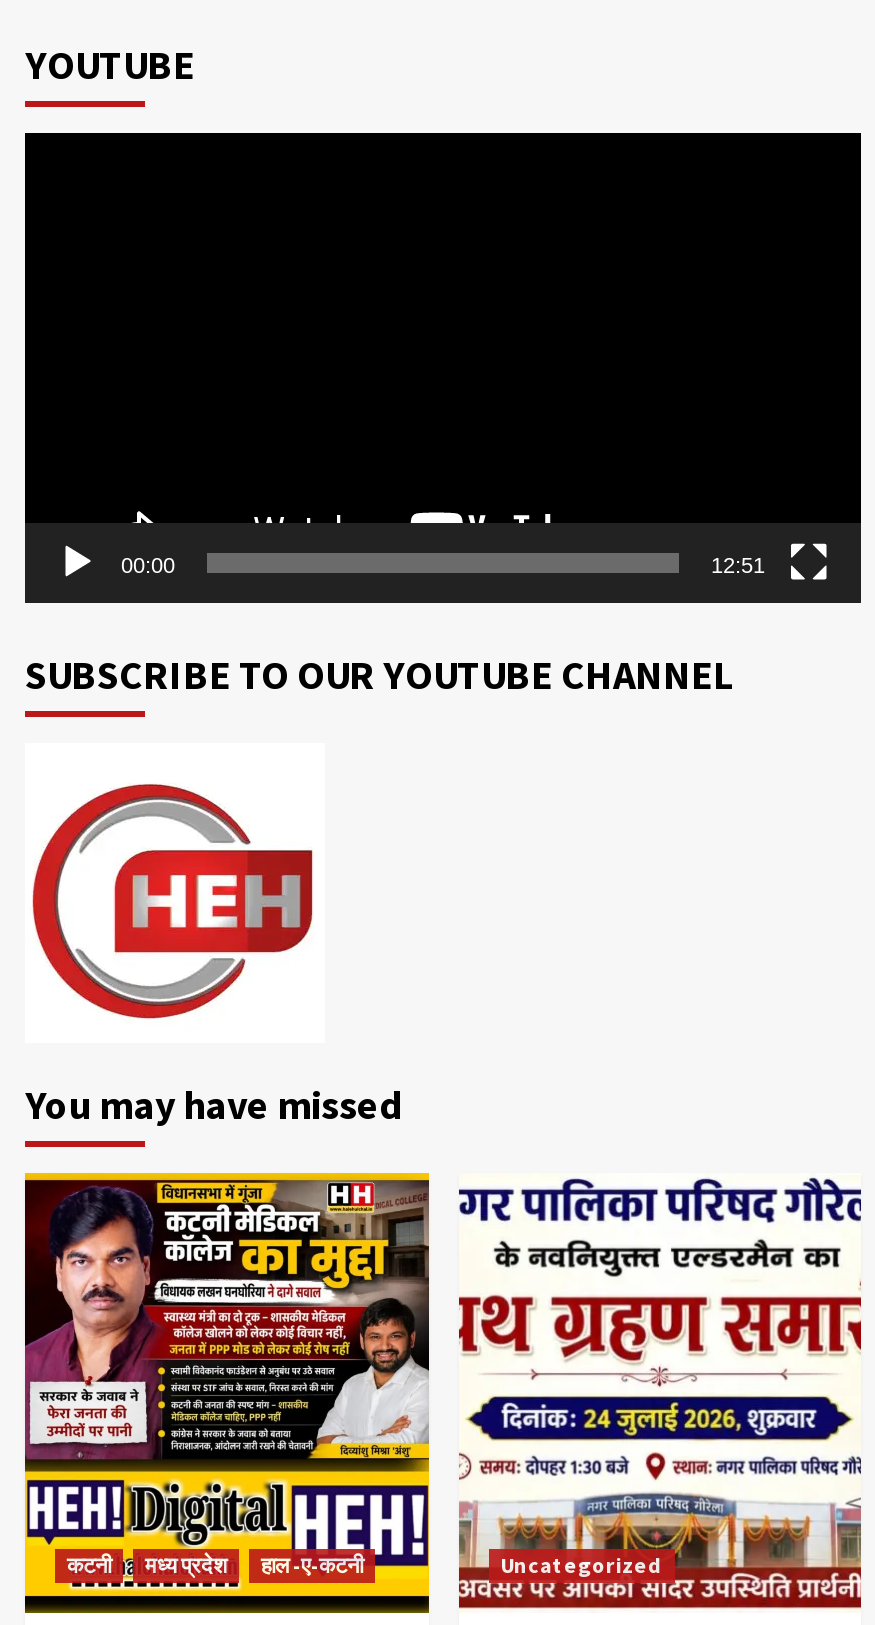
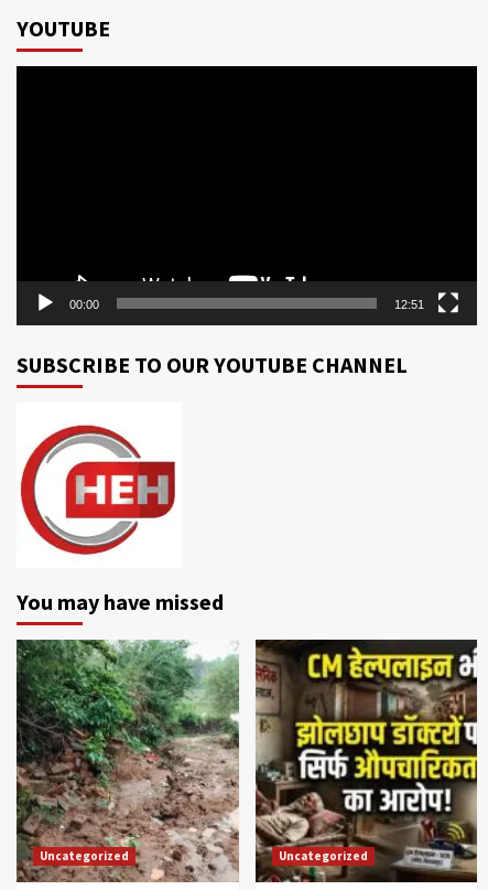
- [image]
- कटनी
- मध्य प्रदेश
- हाल -ए-कटनी
+ [image]
+ Uncategorized

- [image]
+ [image]
